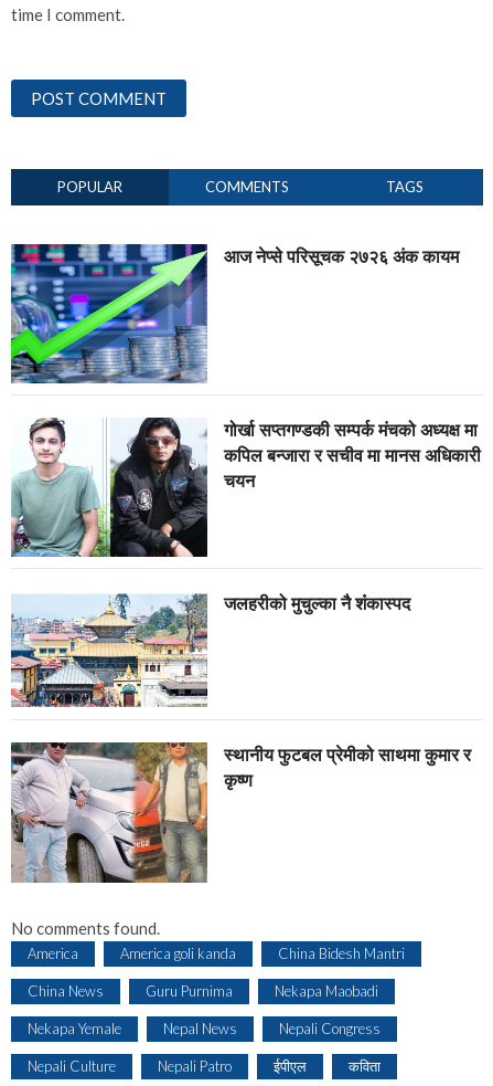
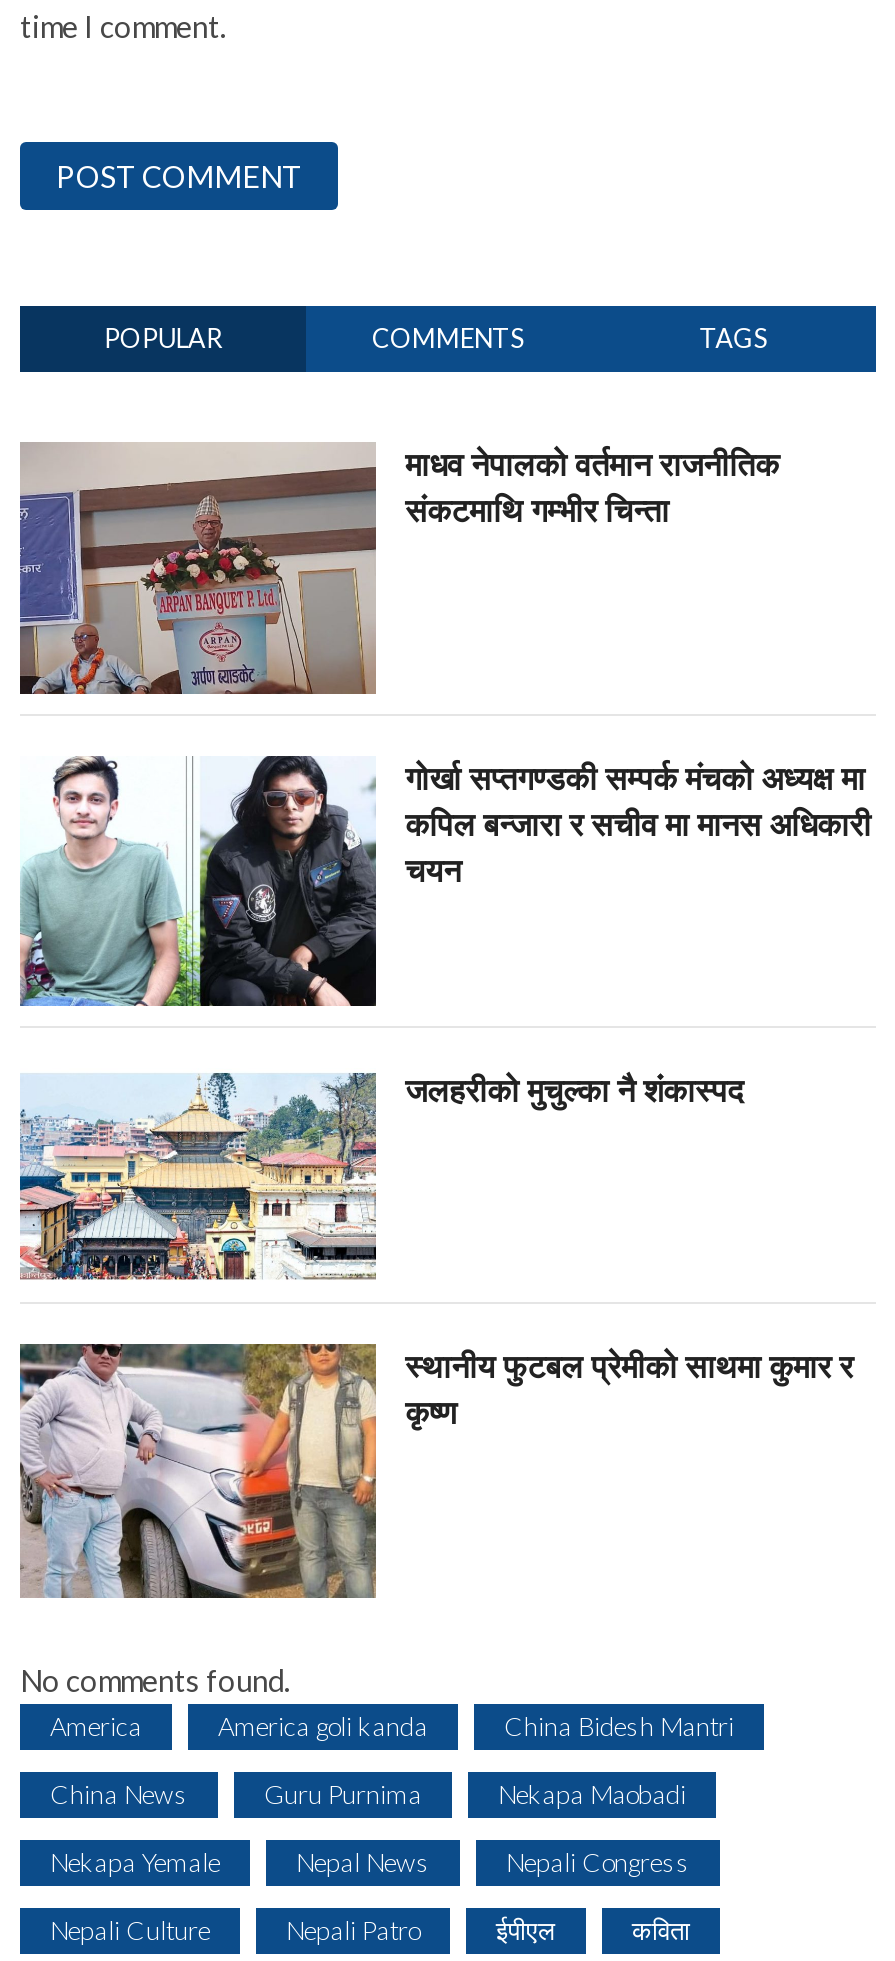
- [image]
- आज नेप्से परिसूचक २७२६ अंक कायम
+ [image]
+ माधव नेपालको वर्तमान राजनीतिक
+ संकटमाथि गम्भीर चिन्ता
